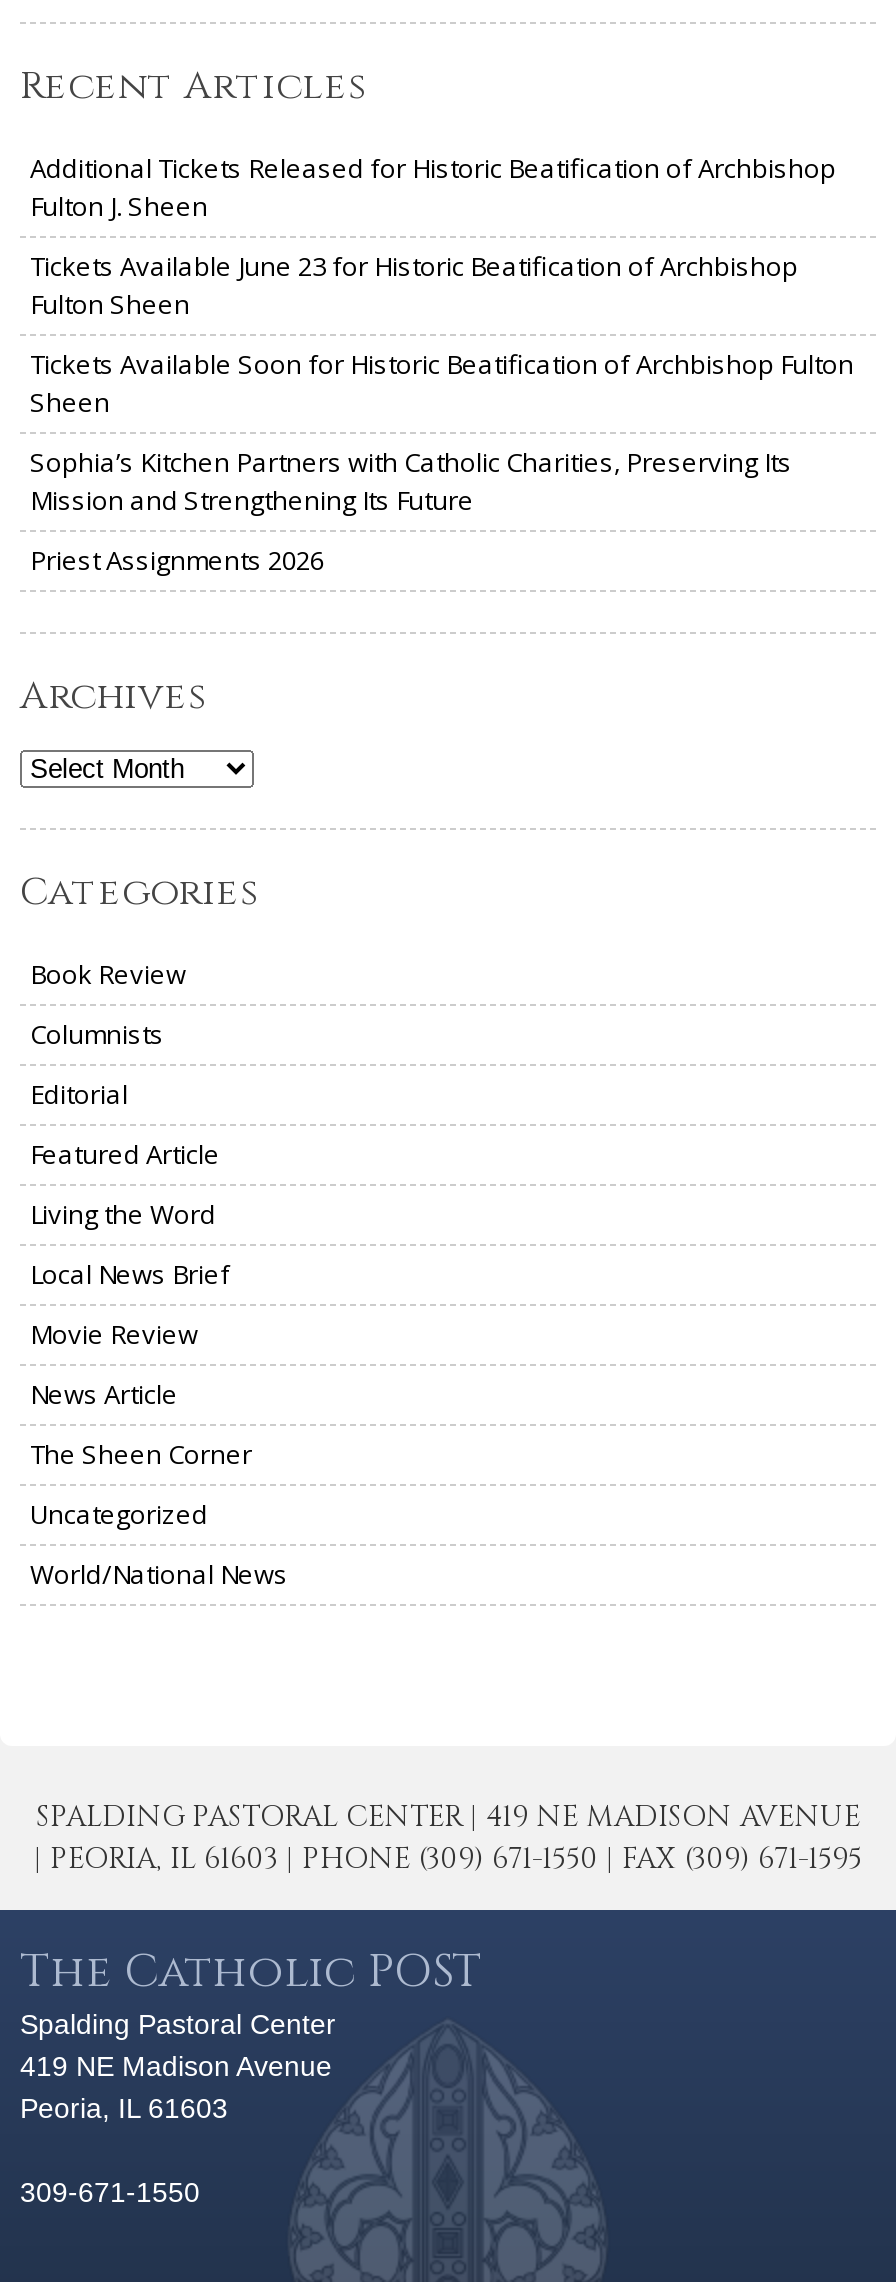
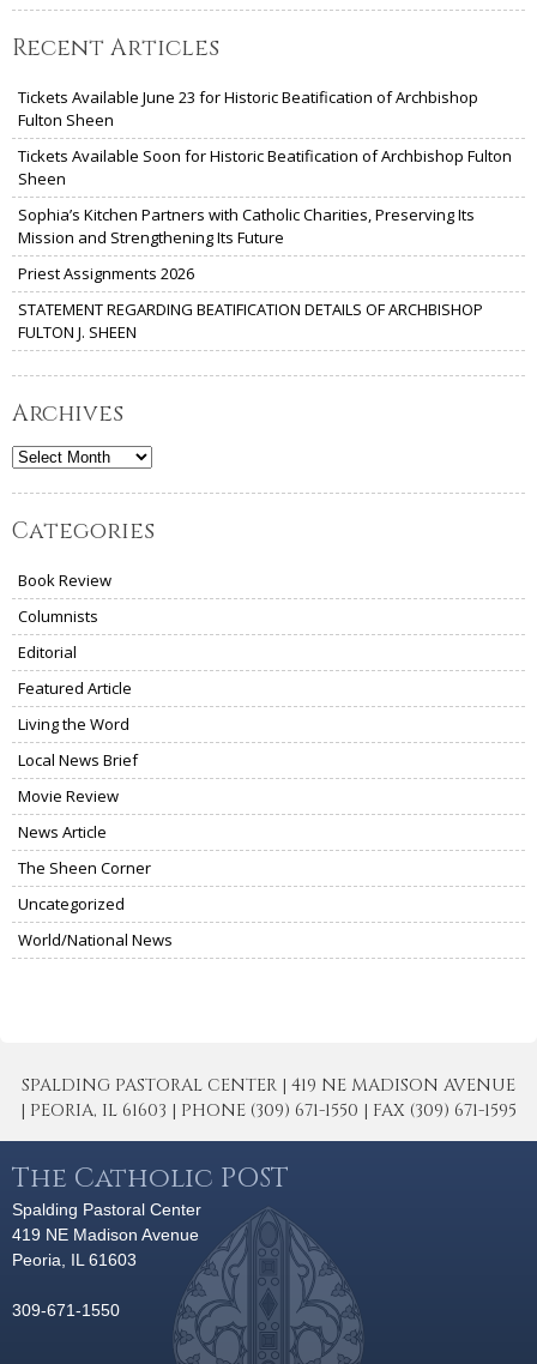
- Additional Tickets Released for Historic Beatification of Archbishop
- Fulton J. Sheen

moved up: Tickets Available June 23 for Historic Beatification of Archbishop | Fulton Sheen | Tickets Available Soon for Historic Beatification of Archbishop Fulton | Sheen | Sophia’s Kitchen Partners with Catholic Charities, Preserving Its | Mission and Strengthening Its Future | Priest Assignments 2026

+ STATEMENT REGARDING BEATIFICATION DETAILS OF ARCHBISHOP
+ FULTON J. SHEEN
